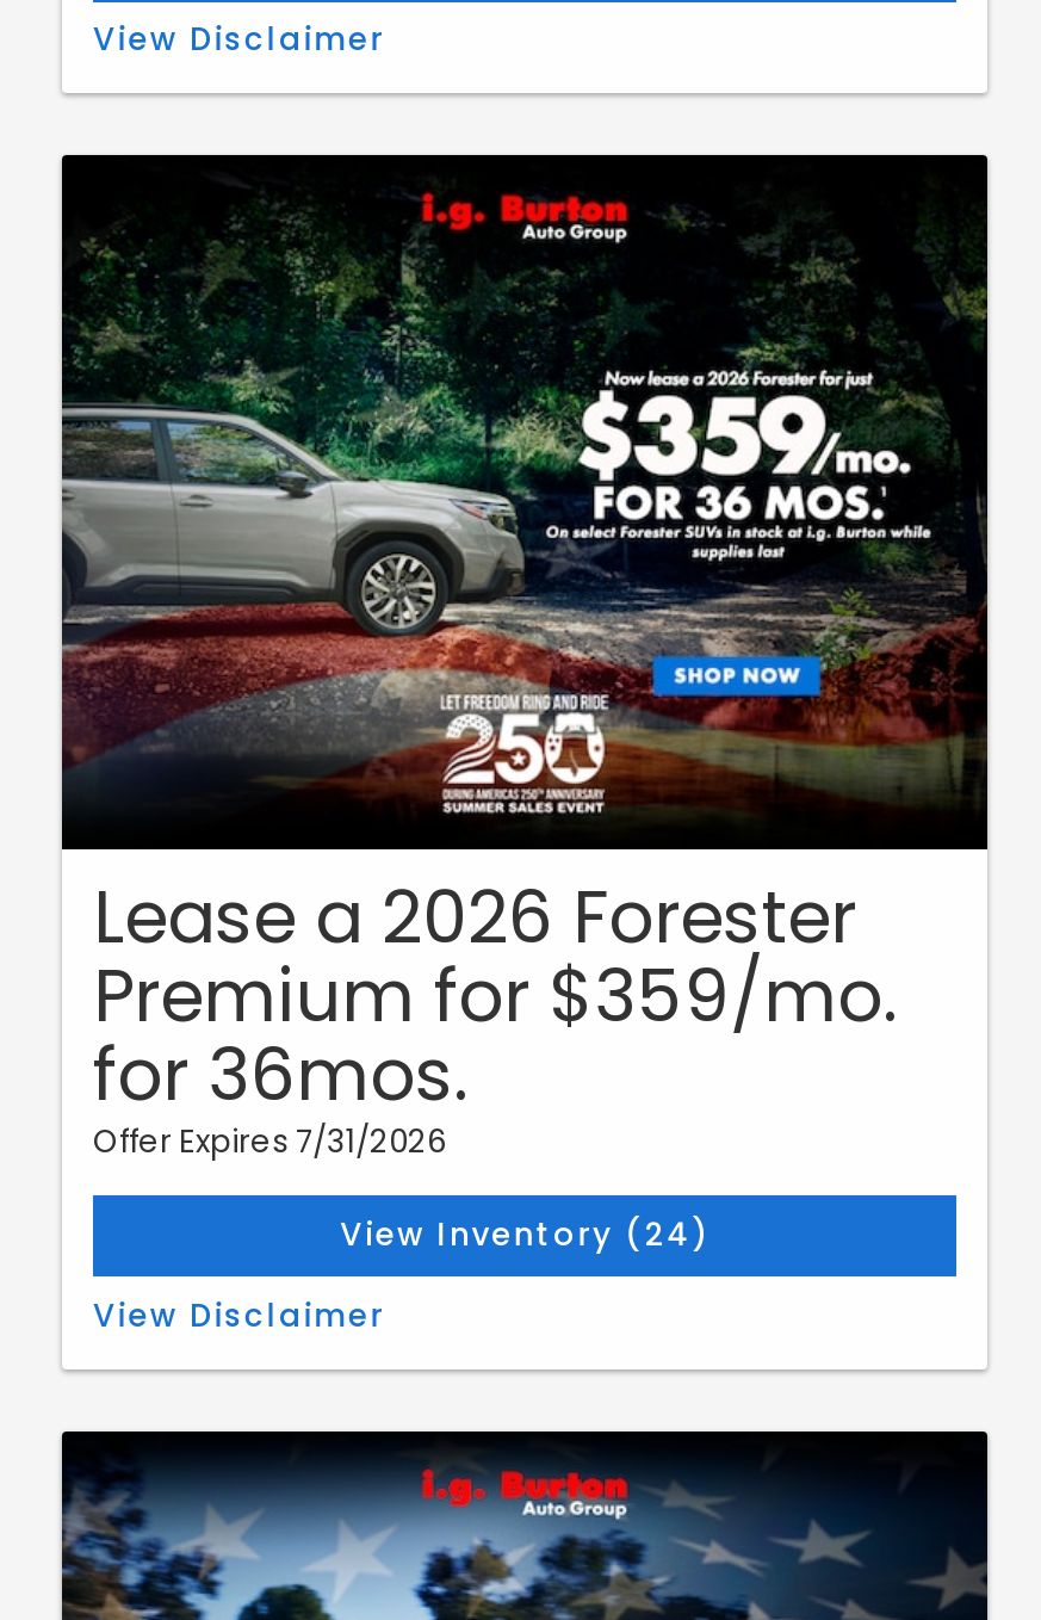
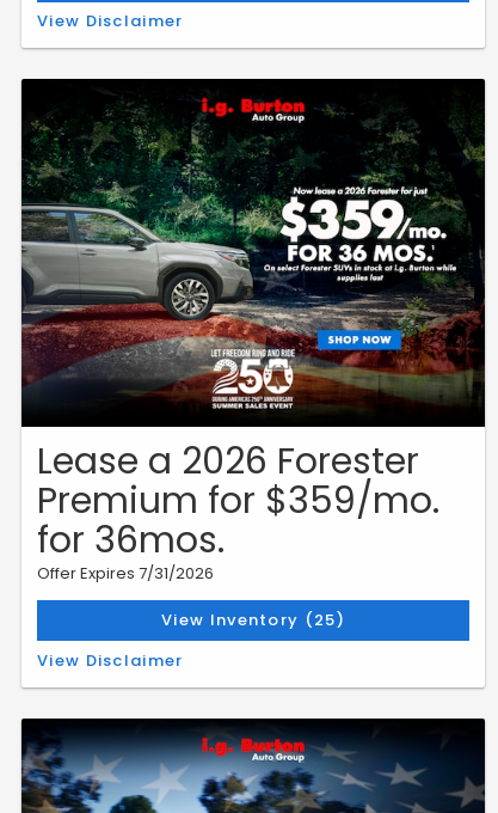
- View Inventory (24)
+ View Inventory (25)
